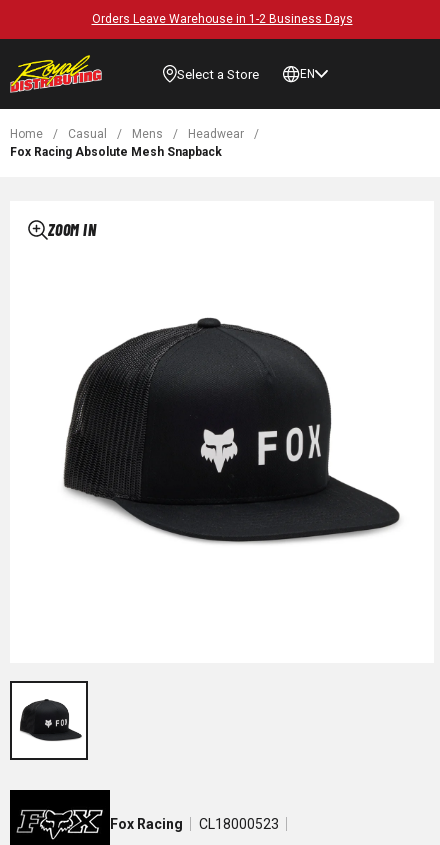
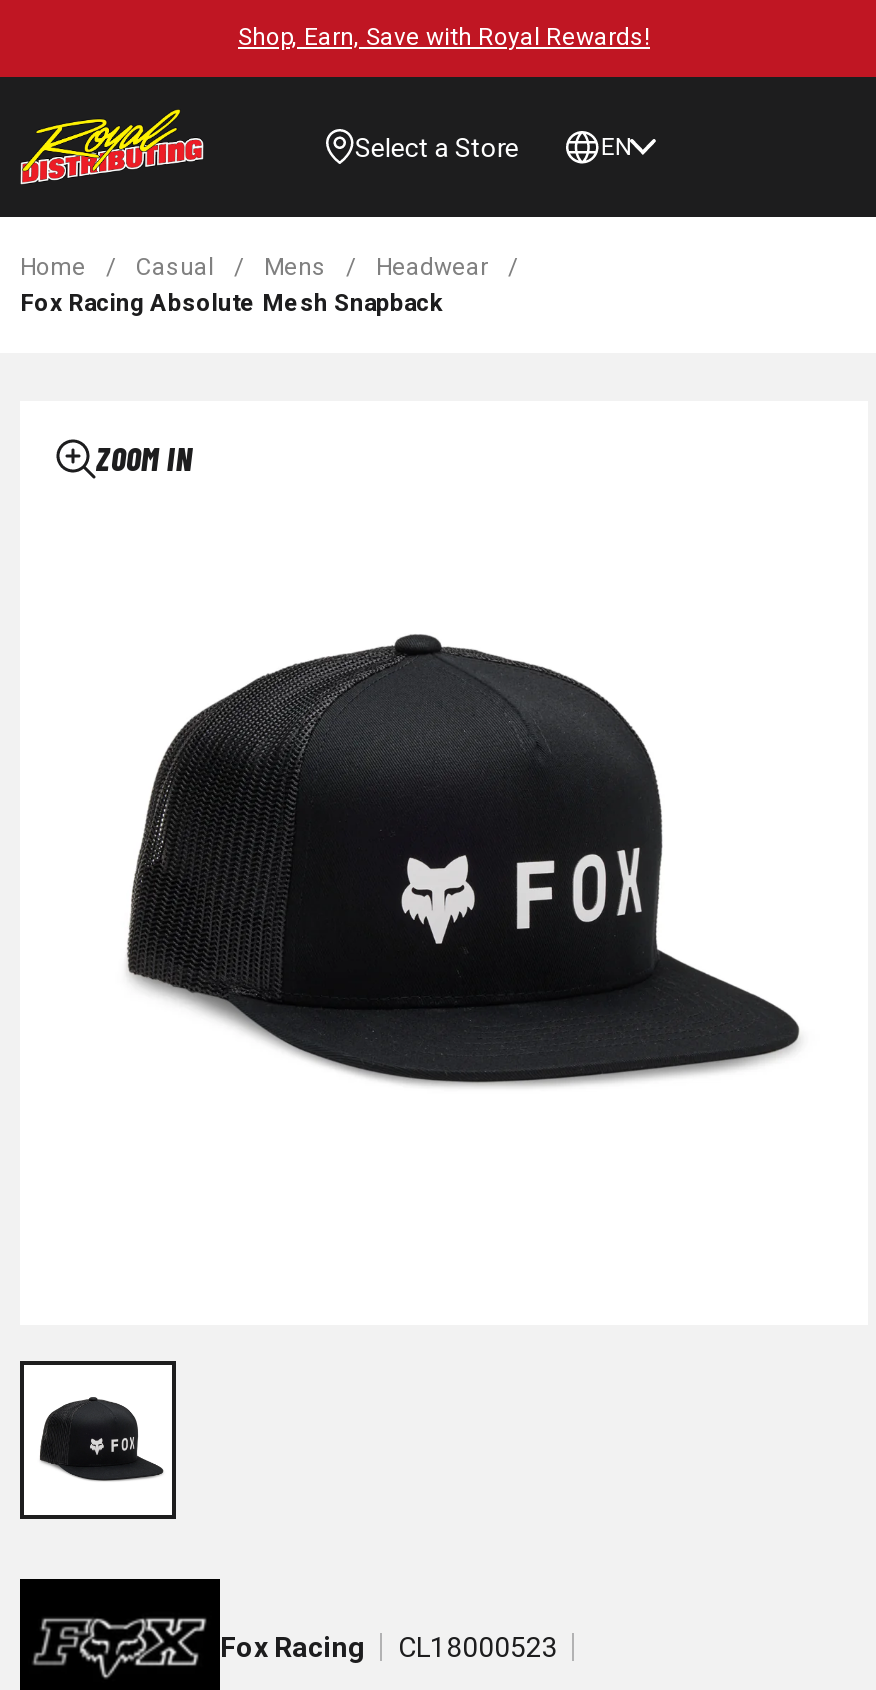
- Orders Leave Warehouse in 1-2 Business Days
+ Shop, Earn, Save with Royal Rewards!
